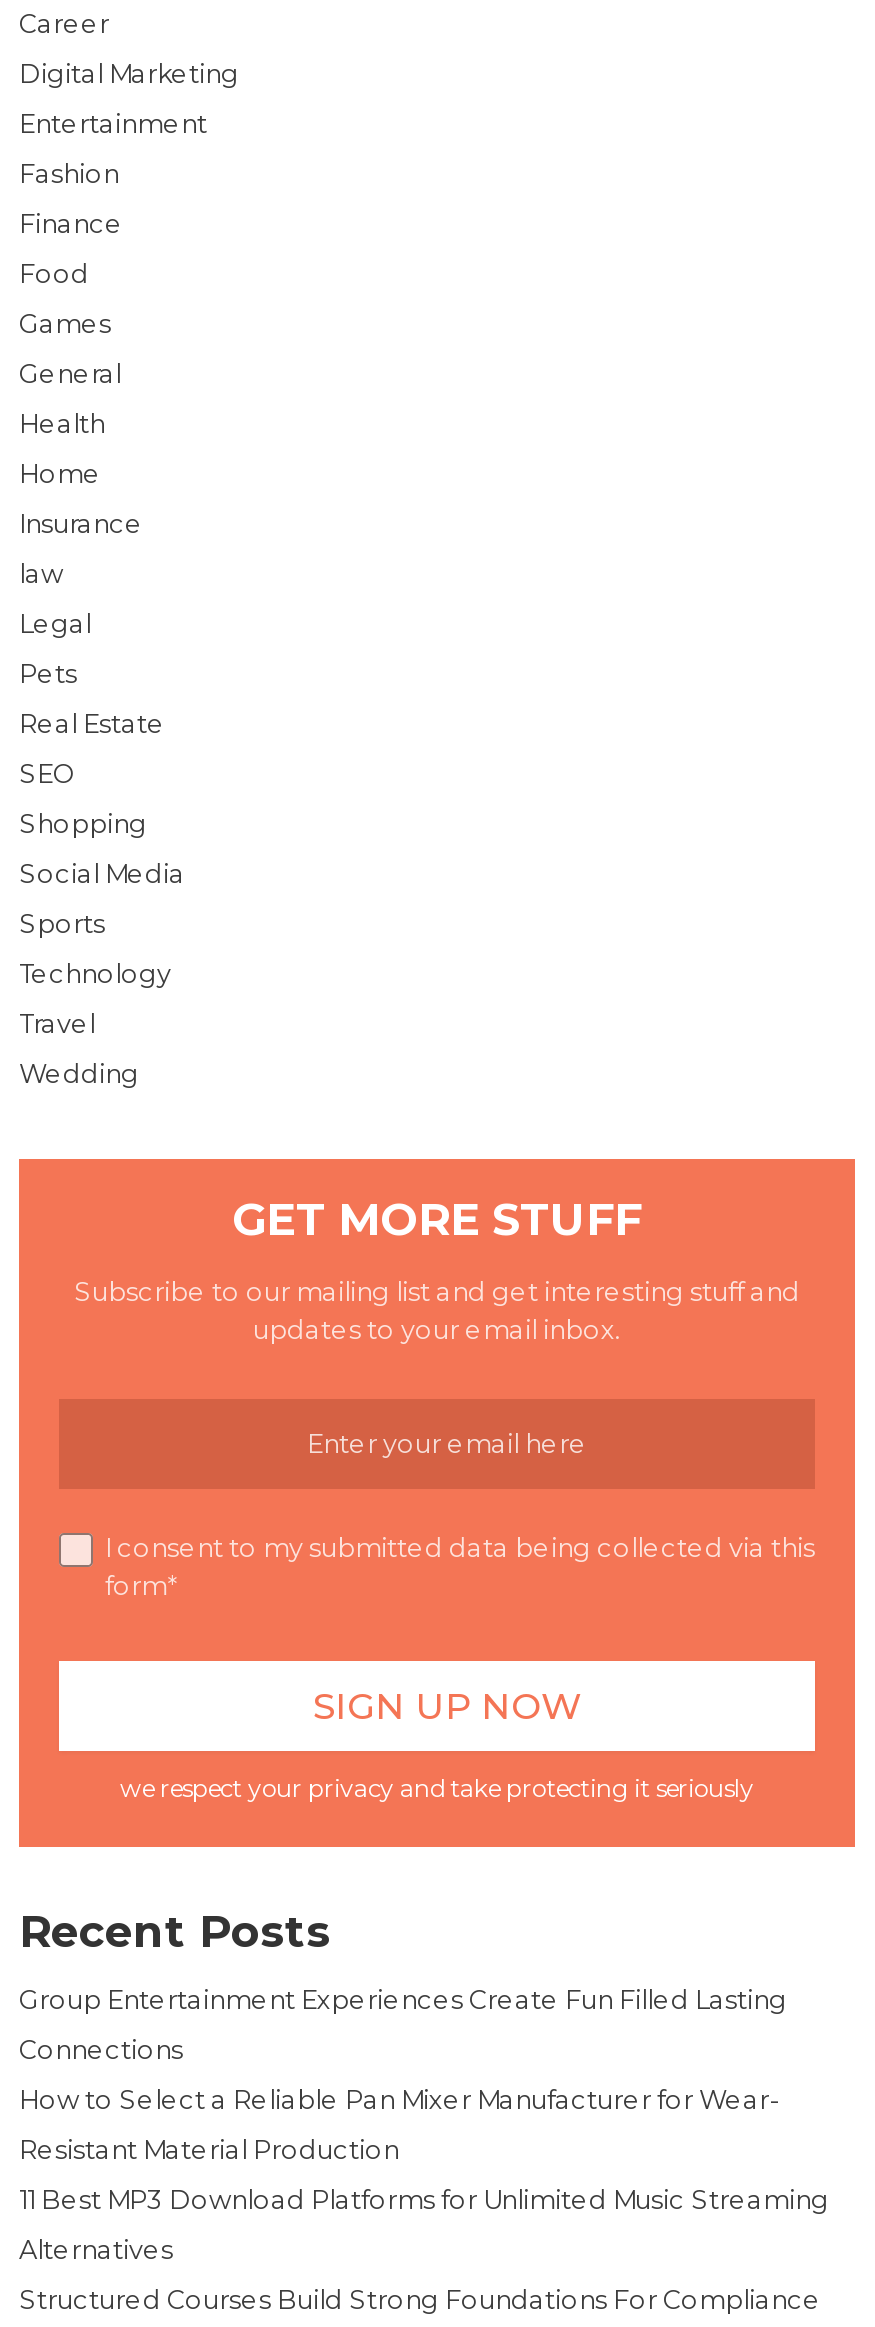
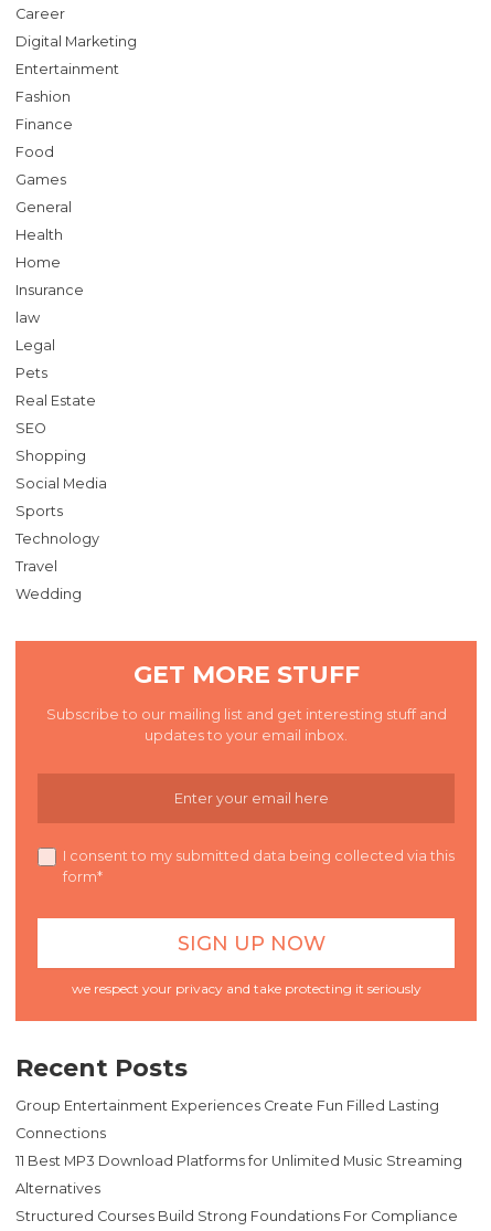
- How to Select a Reliable Pan Mixer Manufacturer for Wear-
- Resistant Material Production
